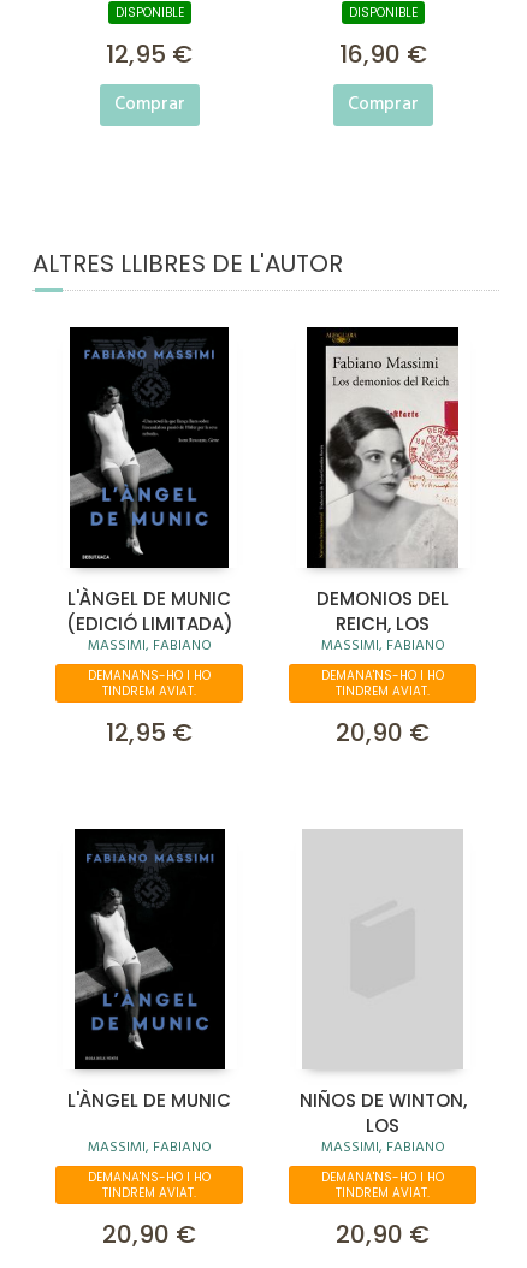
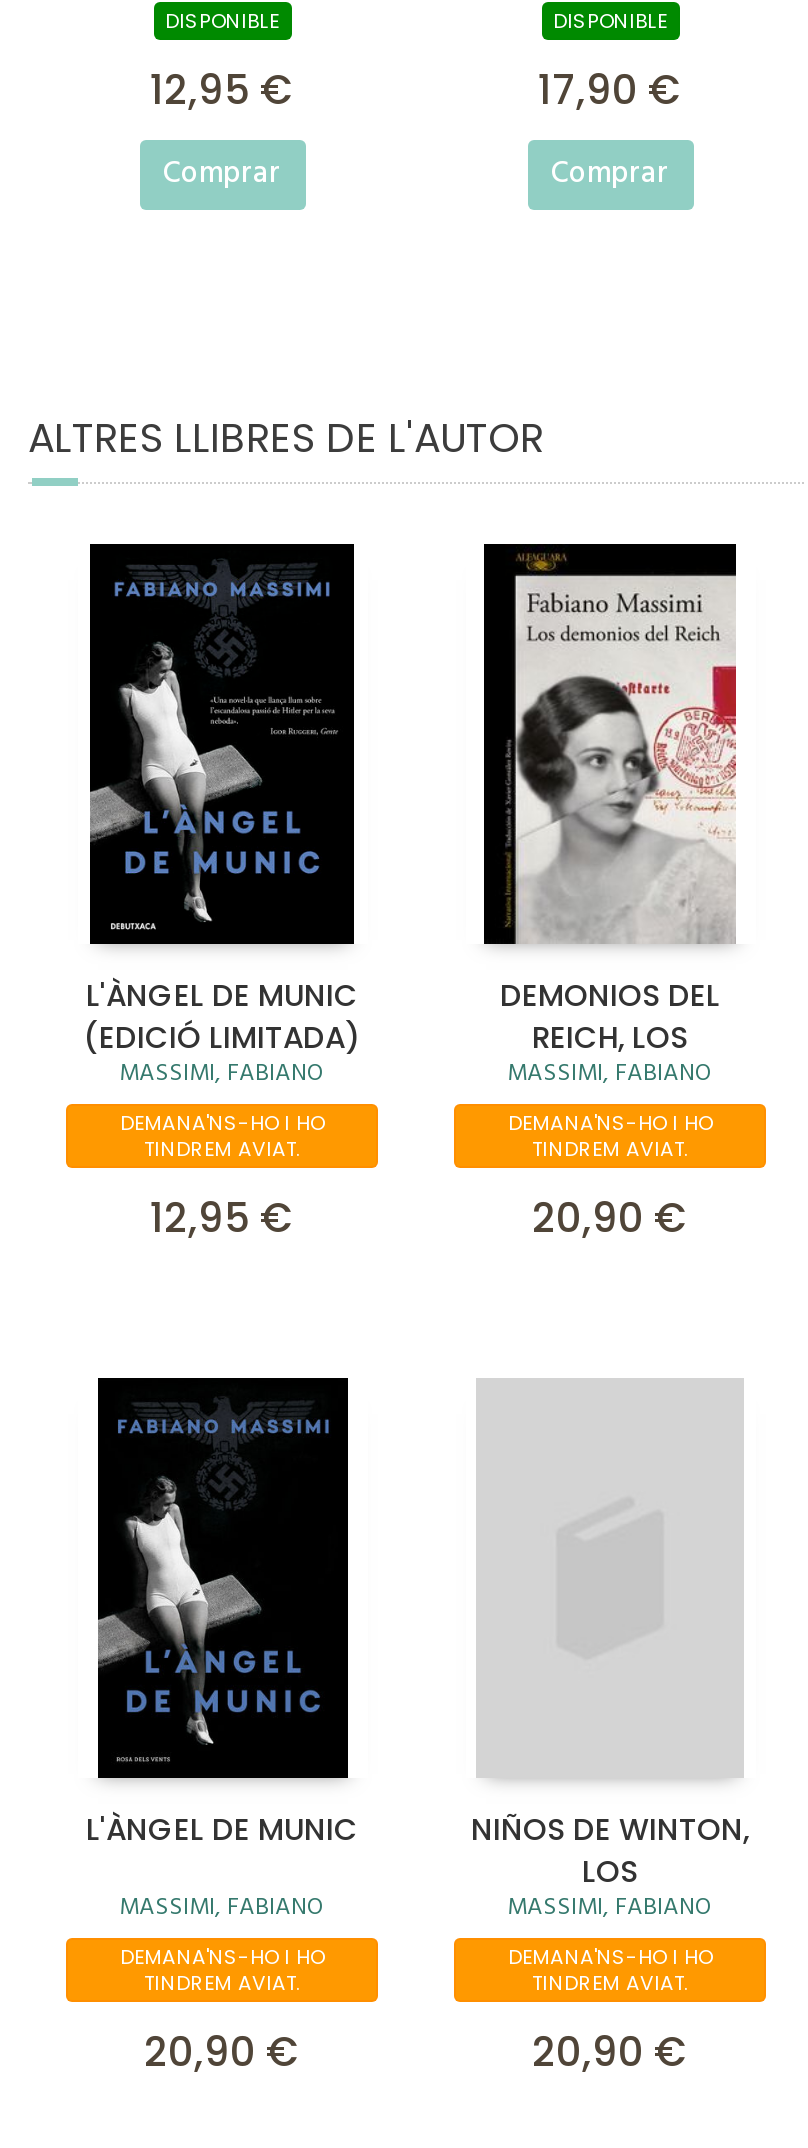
- 16,90 €
+ 17,90 €
